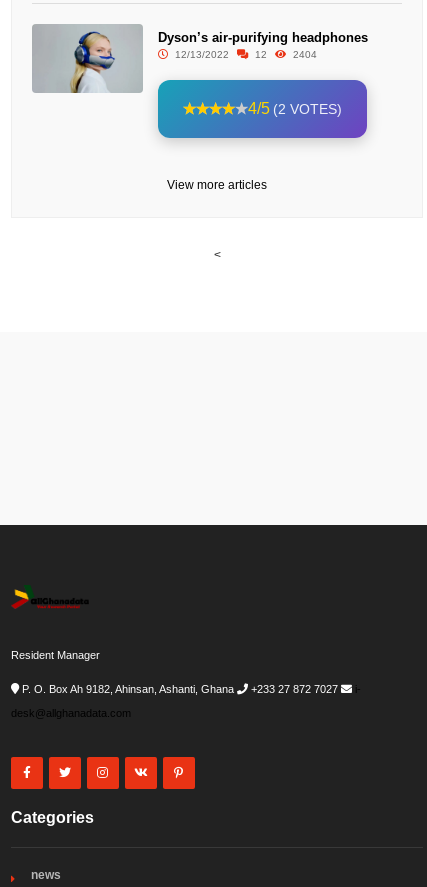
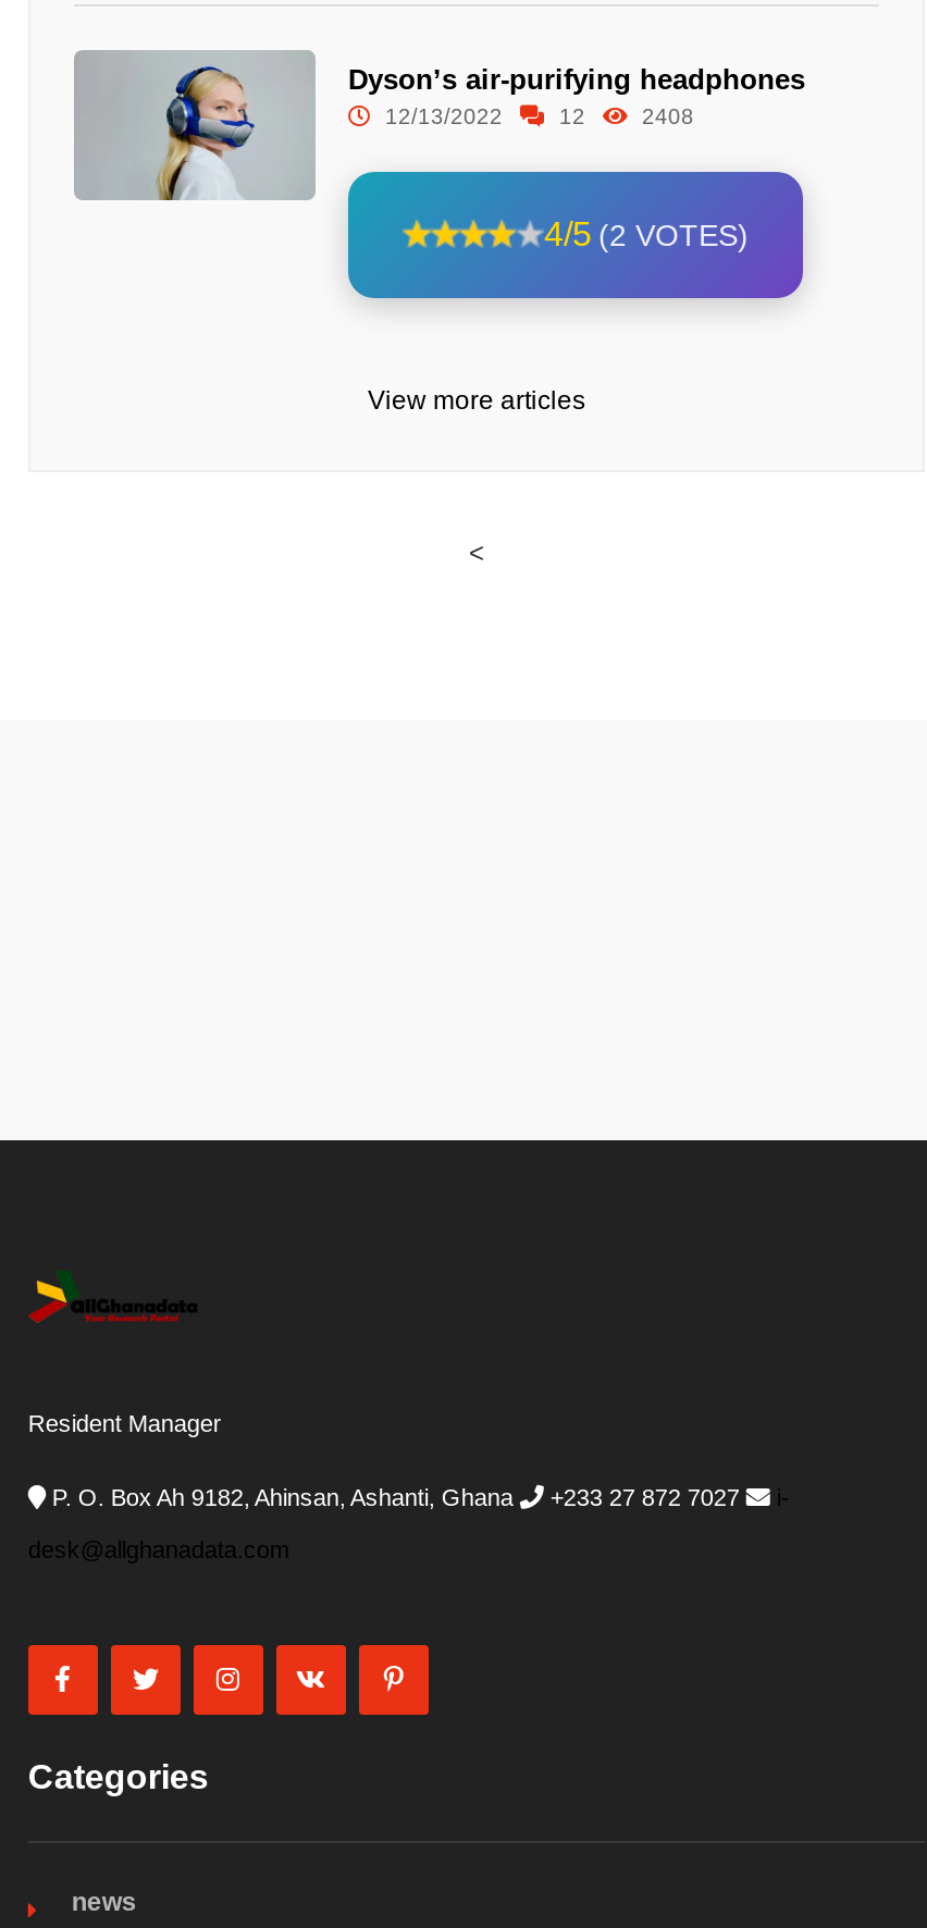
- 2404
+ 2408
